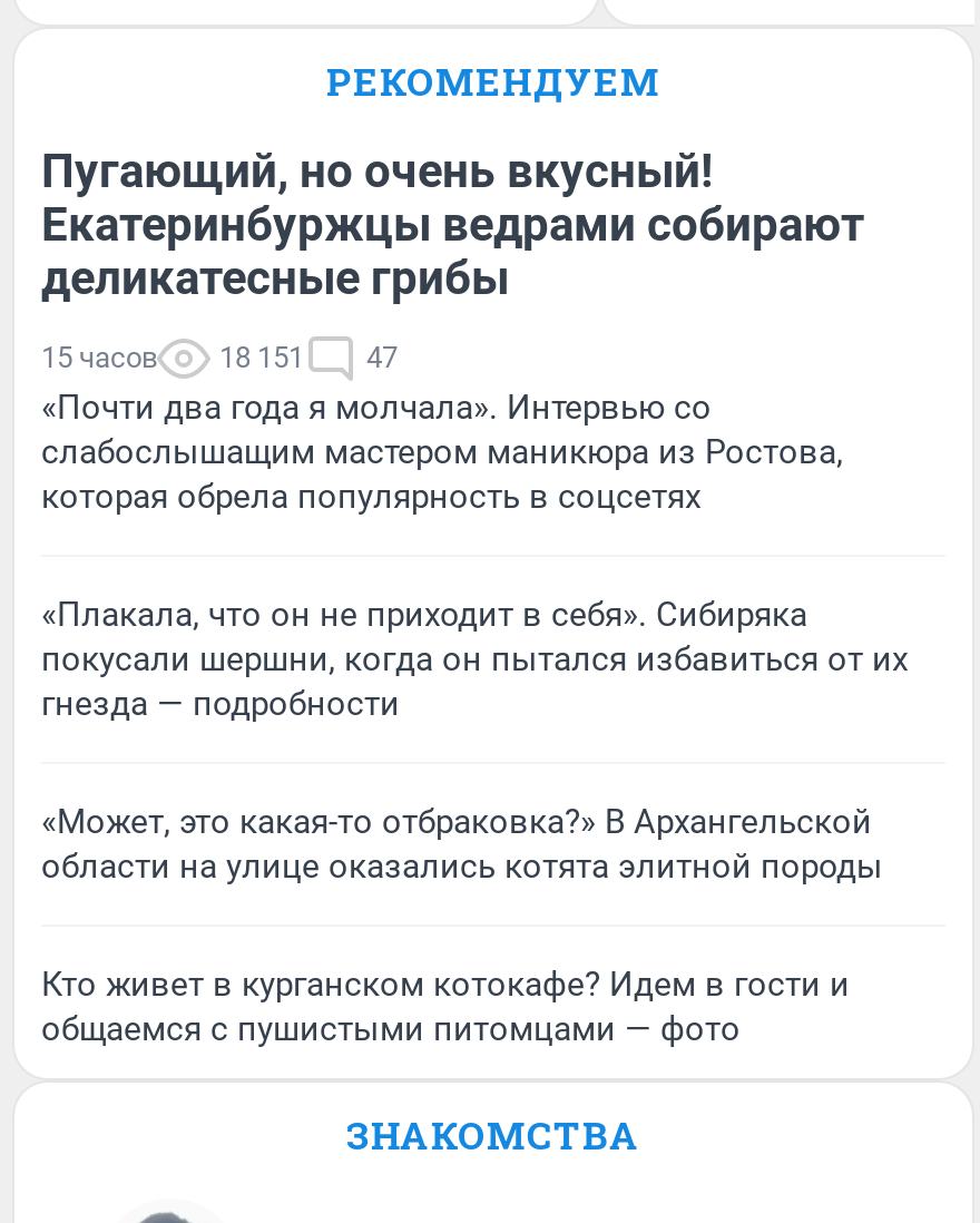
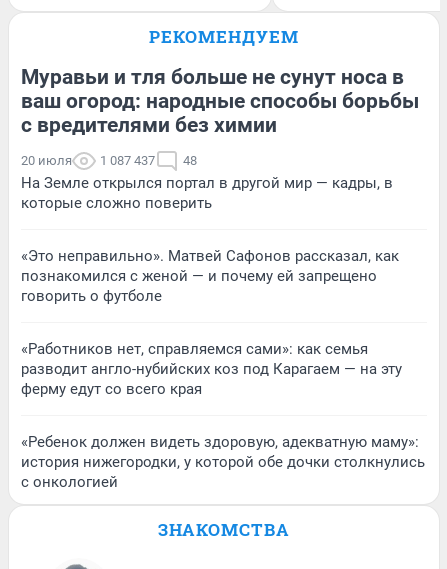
- Пугающий, но очень вкусный!
- Екатеринбуржцы ведрами собирают
- деликатесные грибы
+ Муравьи и тля больше не сунут носа в
+ ваш огород: народные способы борьбы
+ с вредителями без химии

- 15 часов
- 18 151
- 47
- «Почти два года я молчала». Интервью со
- слабослышащим мастером маникюра из Ростова,
- которая обрела популярность в соцсетях
+ 20 июля
+ 1 087 437
+ 48
+ На Земле открылся портал в другой мир — кадры, в
+ которые сложно поверить

- «Плакала, что он не приходит в себя». Сибиряка
- покусали шершни, когда он пытался избавиться от их
- гнезда — подробности
+ «Это неправильно». Матвей Сафонов рассказал, как
+ познакомился с женой — и почему ей запрещено
+ говорить о футболе

- «Может, это какая-то отбраковка?» В Архангельской
- области на улице оказались котята элитной породы
+ «Работников нет, справляемся сами»: как семья
+ разводит англо-нубийских коз под Карагаем — на эту
+ ферму едут со всего края

- Кто живет в курганском котокафе? Идем в гости и
- общаемся с пушистыми питомцами — фото
+ «Ребенок должен видеть здоровую, адекватную маму»:
+ история нижегородки, у которой обе дочки столкнулись
+ с онкологией
